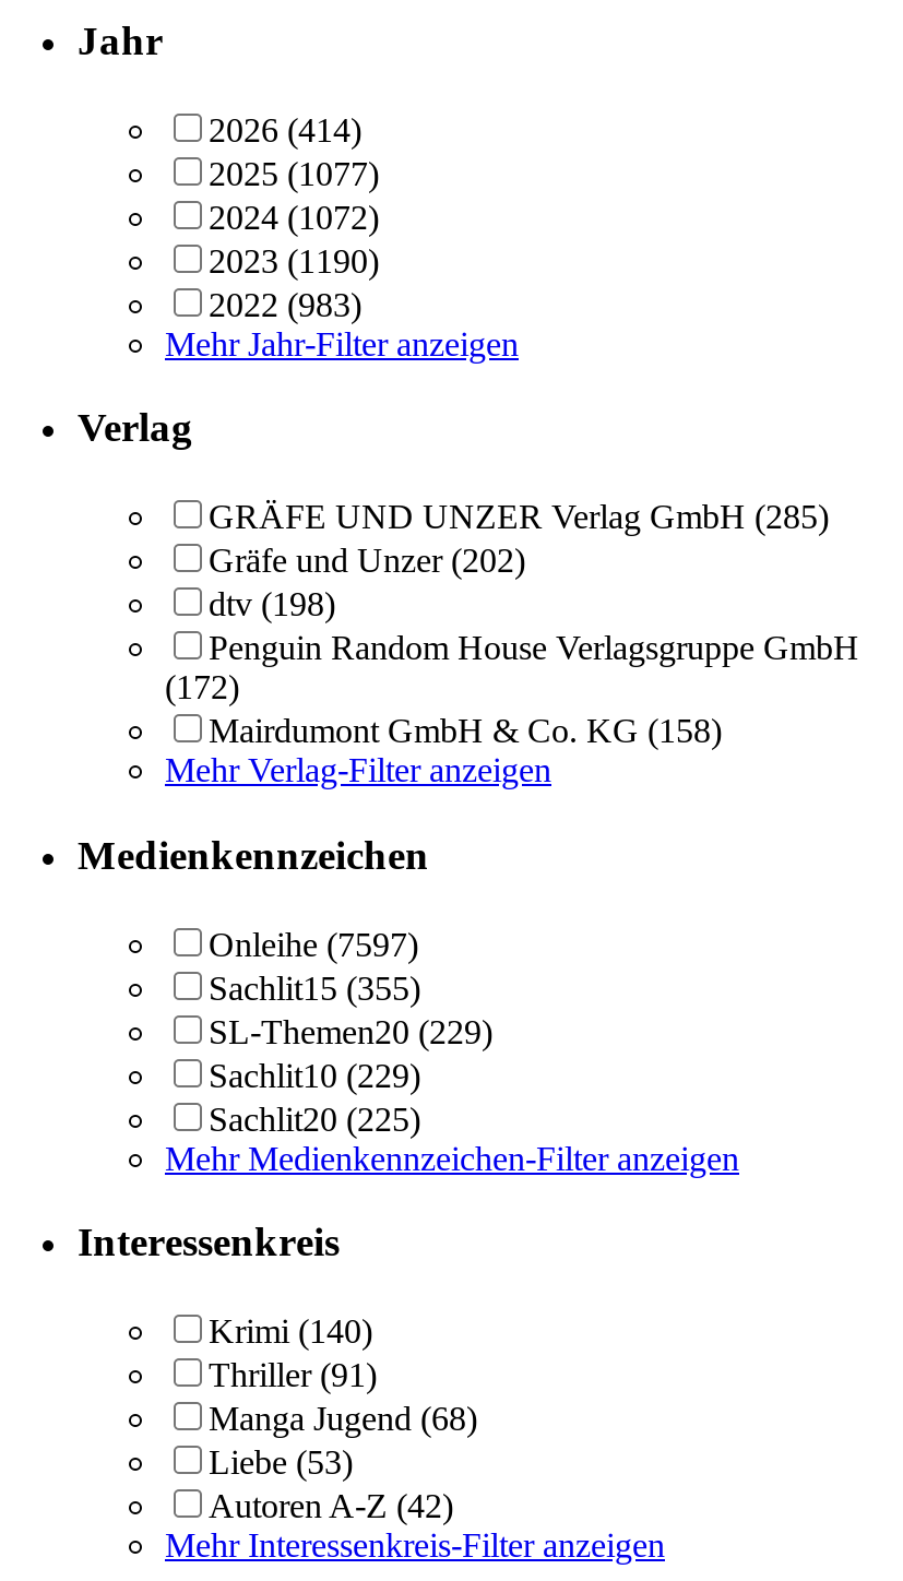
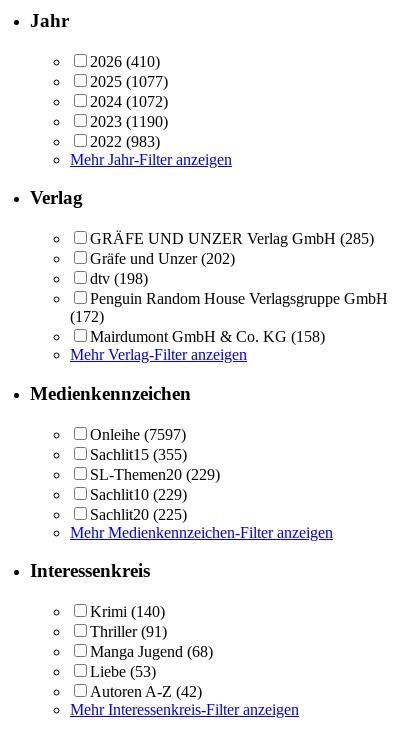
- 2026 (414)
+ 2026 (410)
